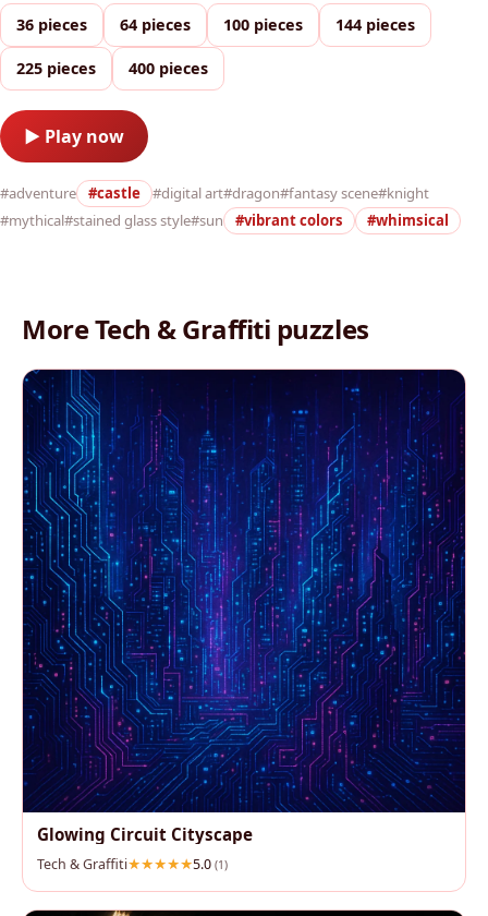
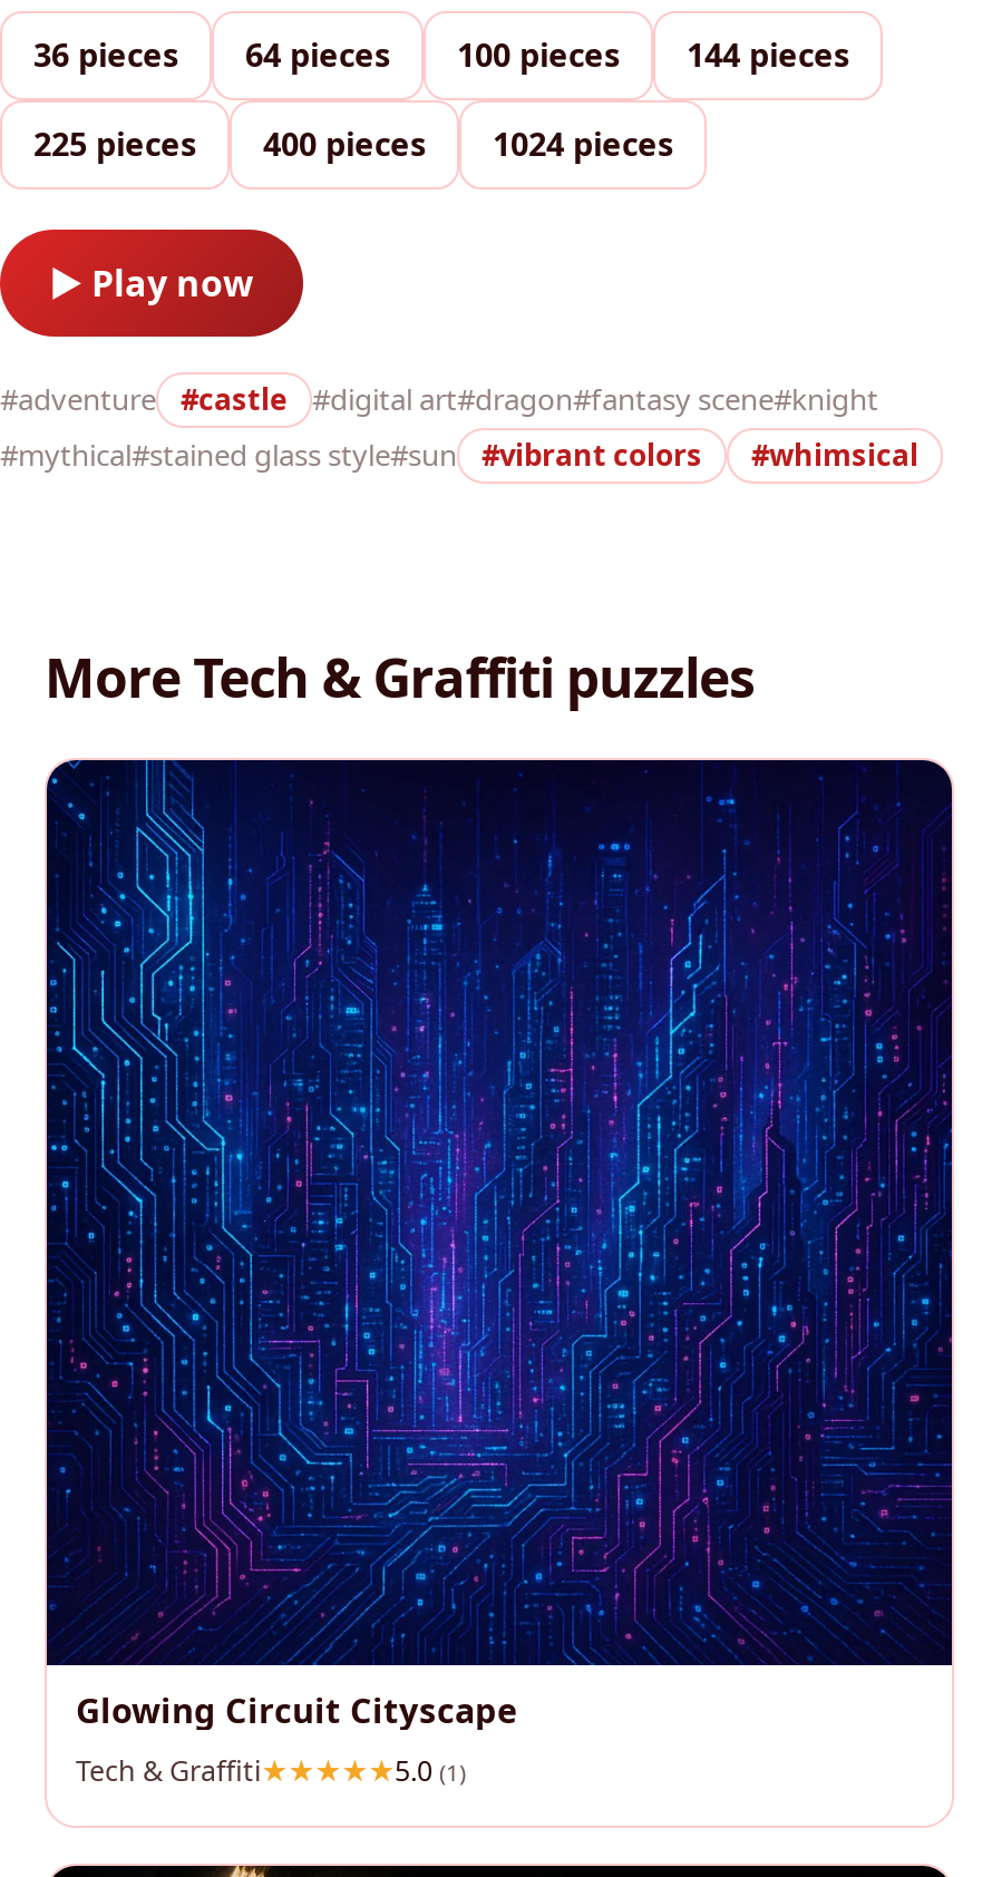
+ 1024 pieces
